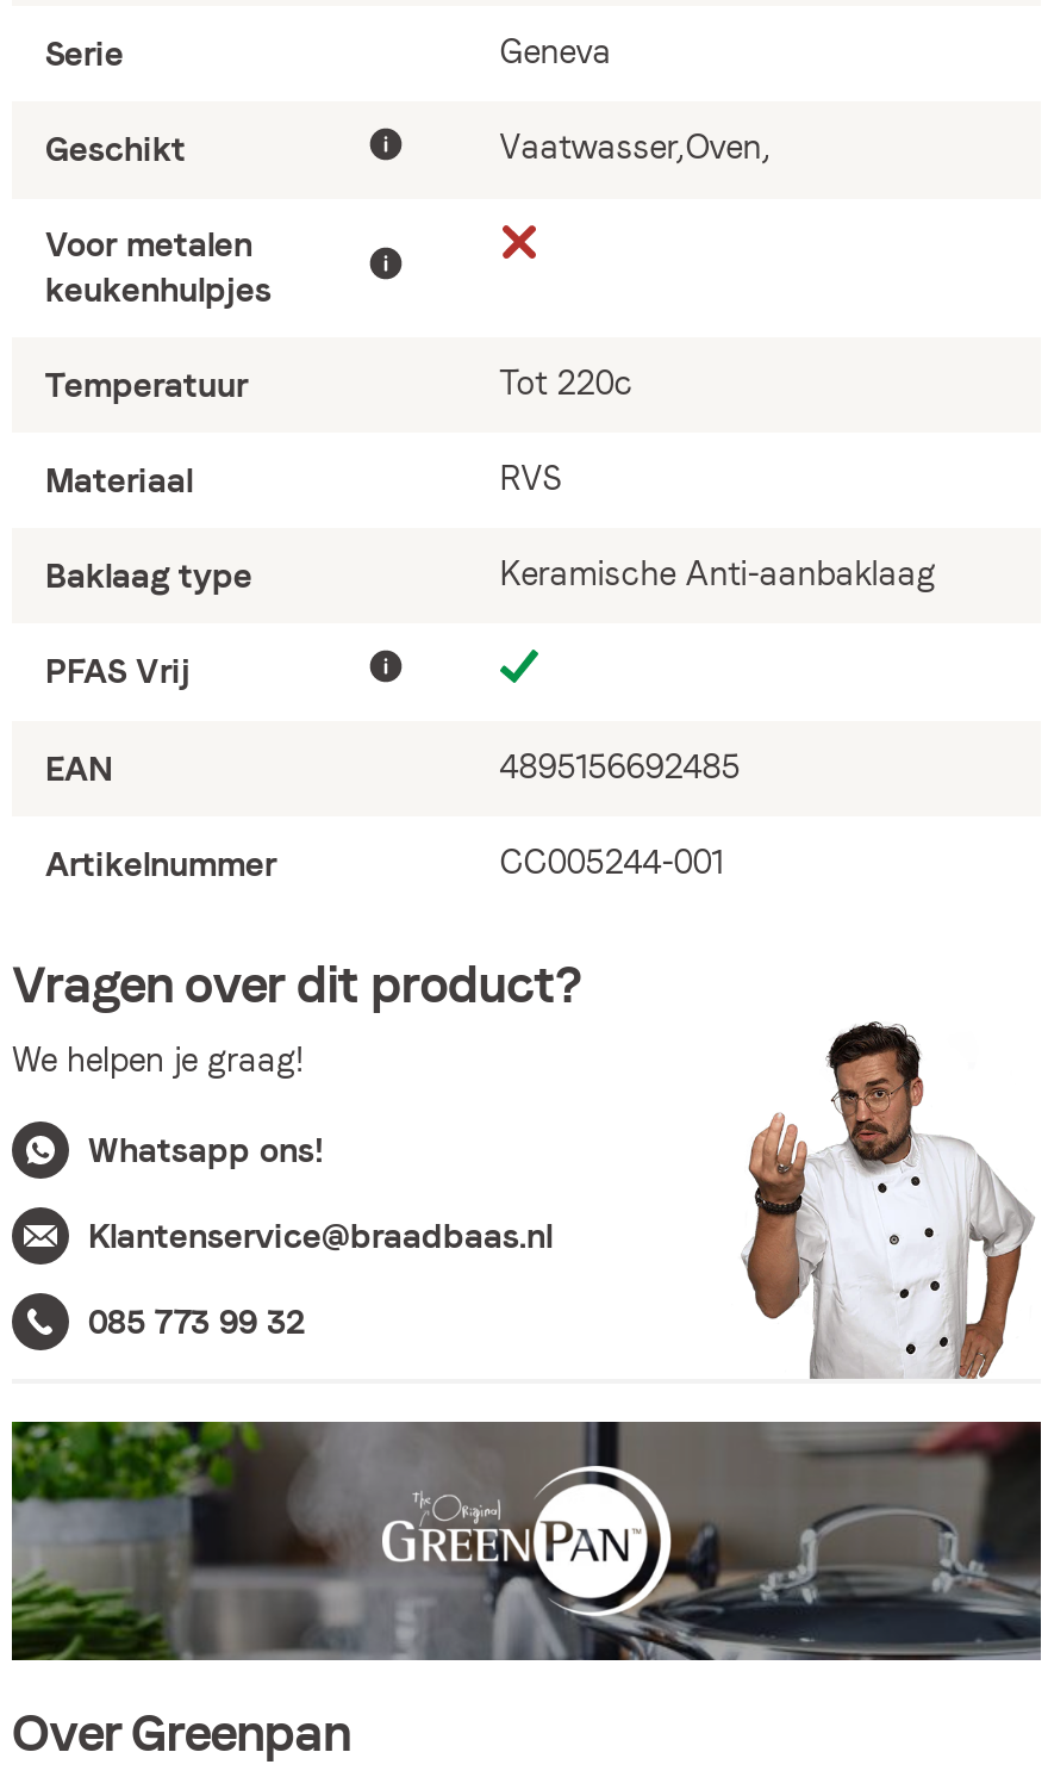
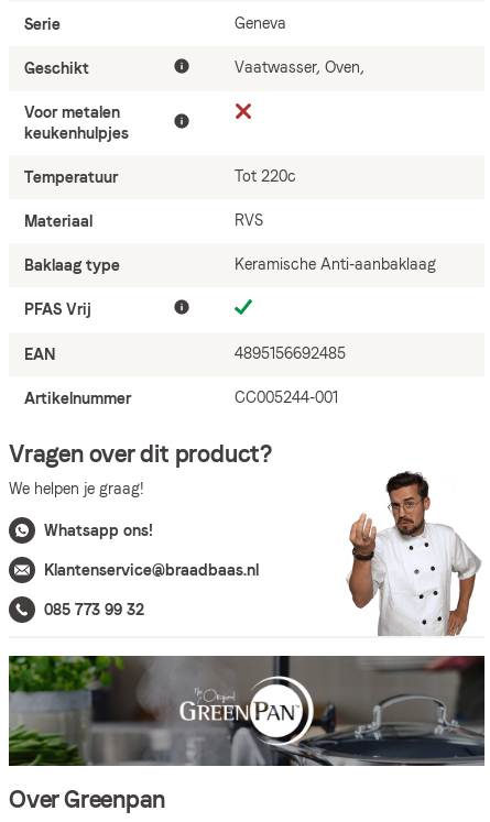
- Vaatwasser,Oven,
+ Vaatwasser, Oven,
